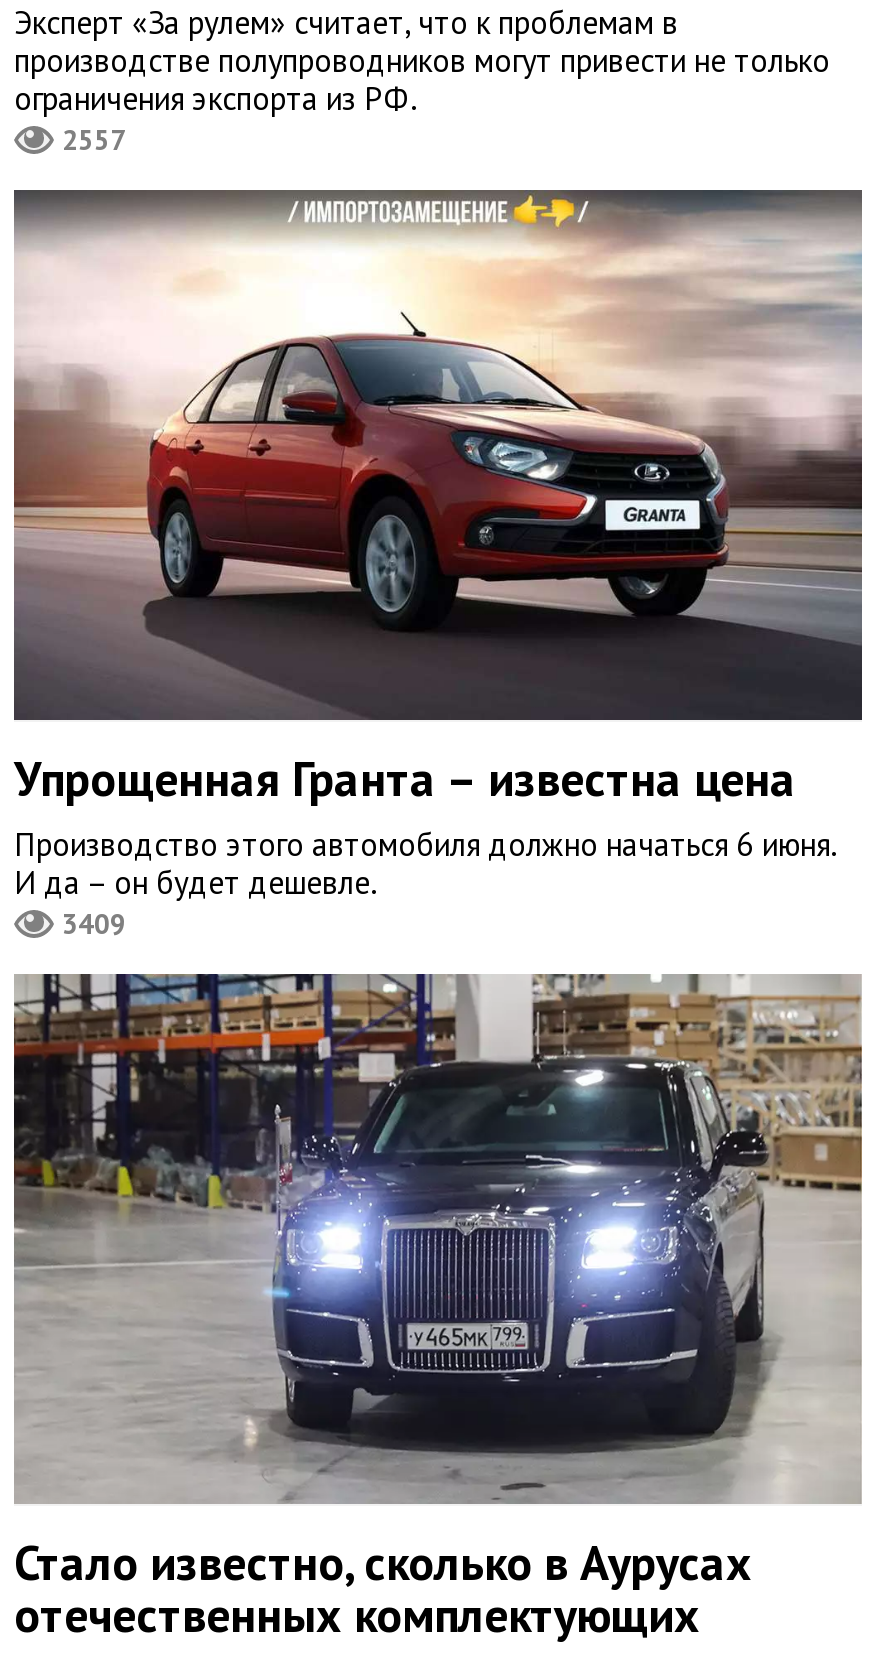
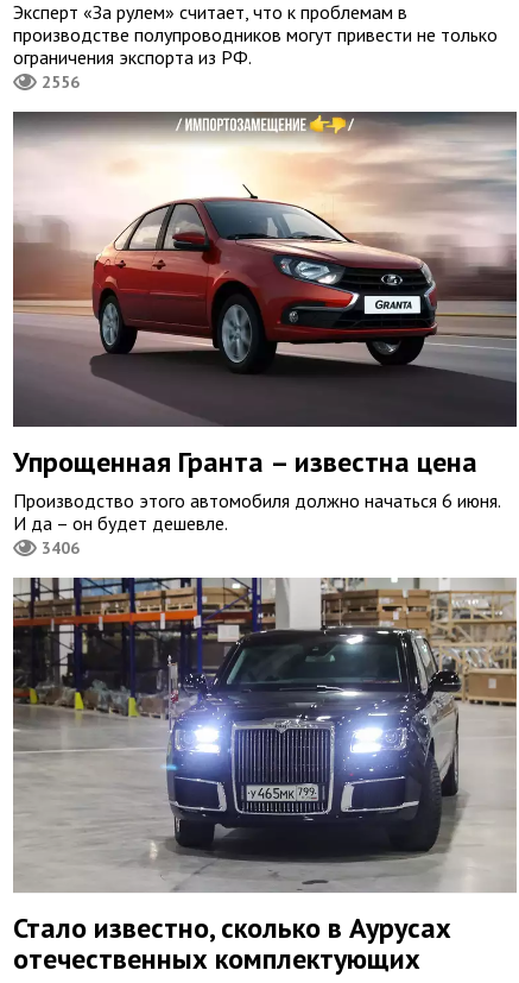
- 2557
+ 2556

- 3409
+ 3406
